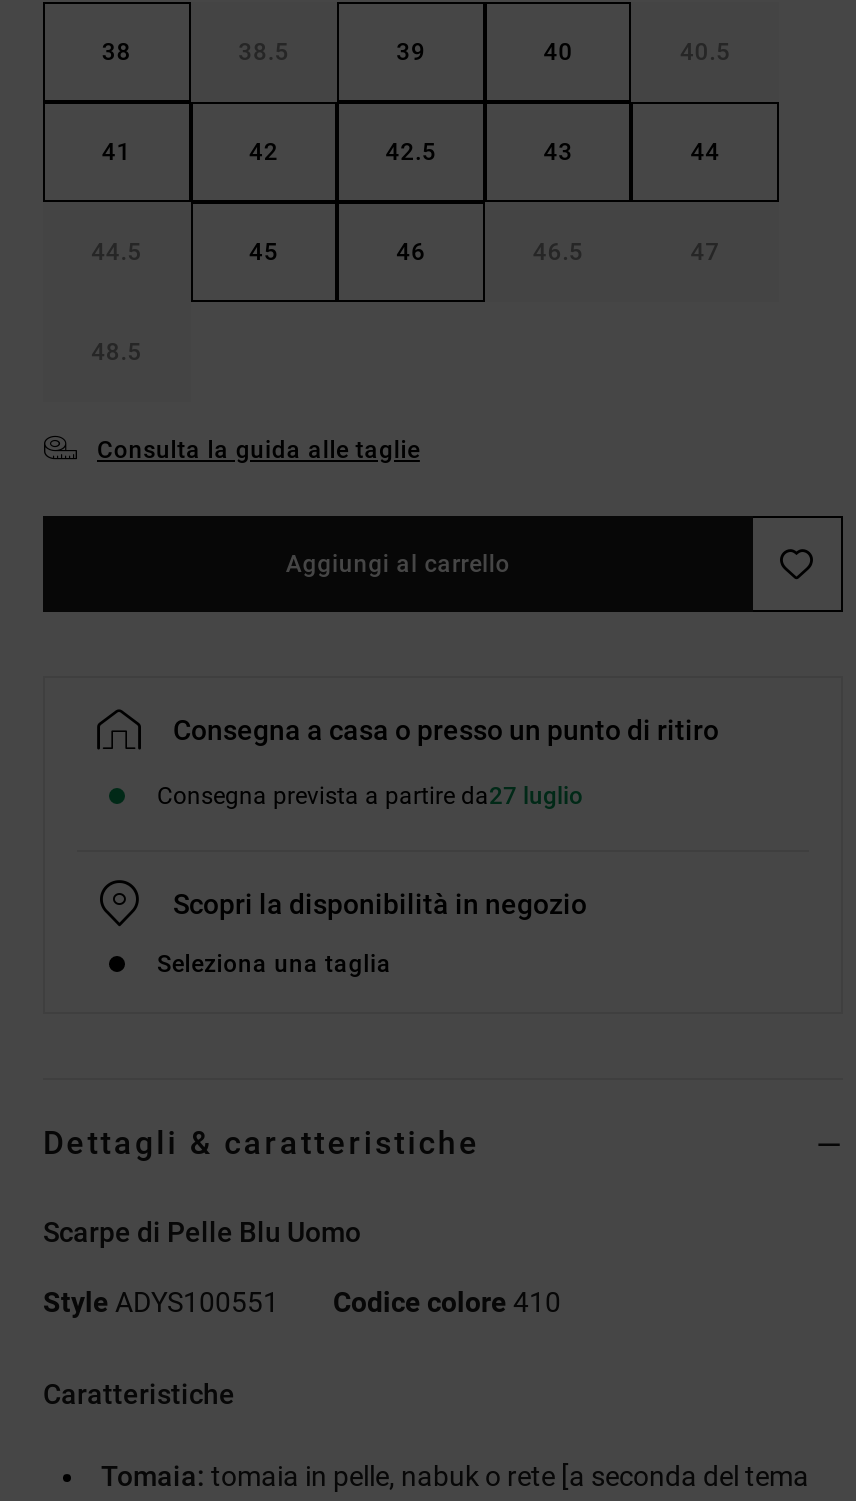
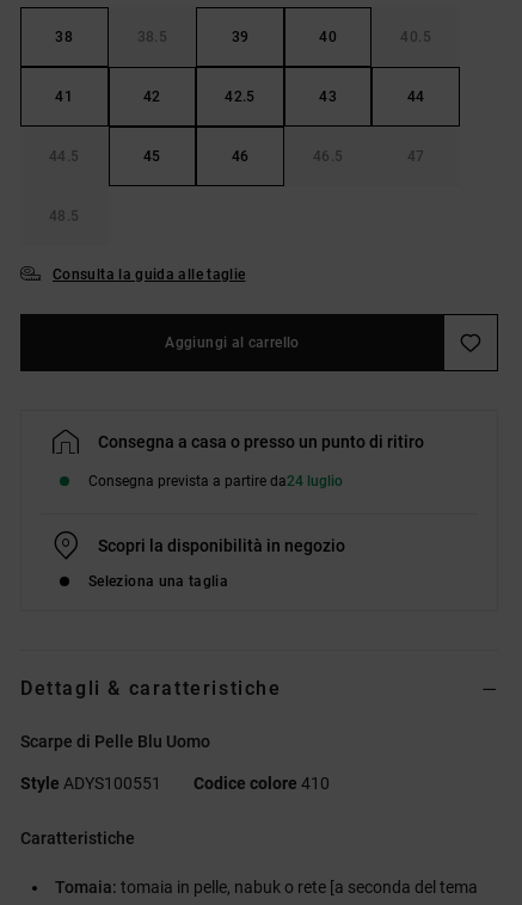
- Consegna prevista a partire da27 luglio
+ Consegna prevista a partire da24 luglio
